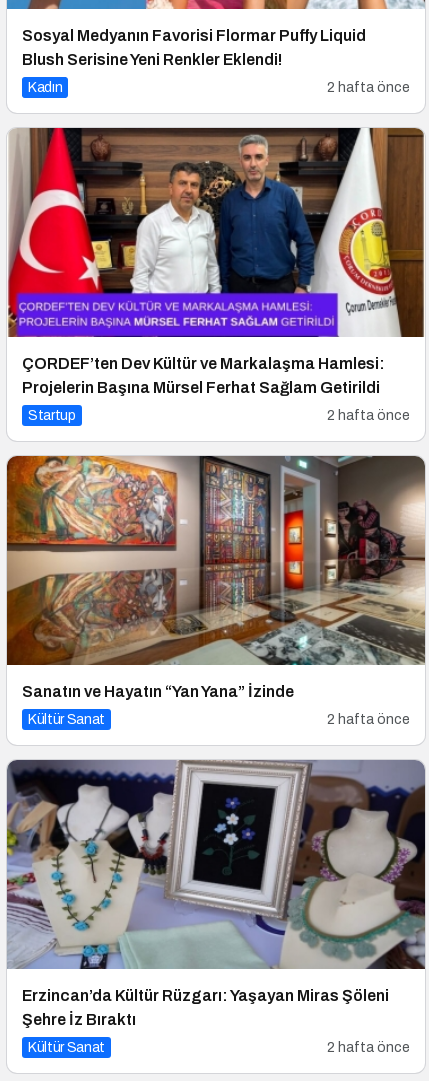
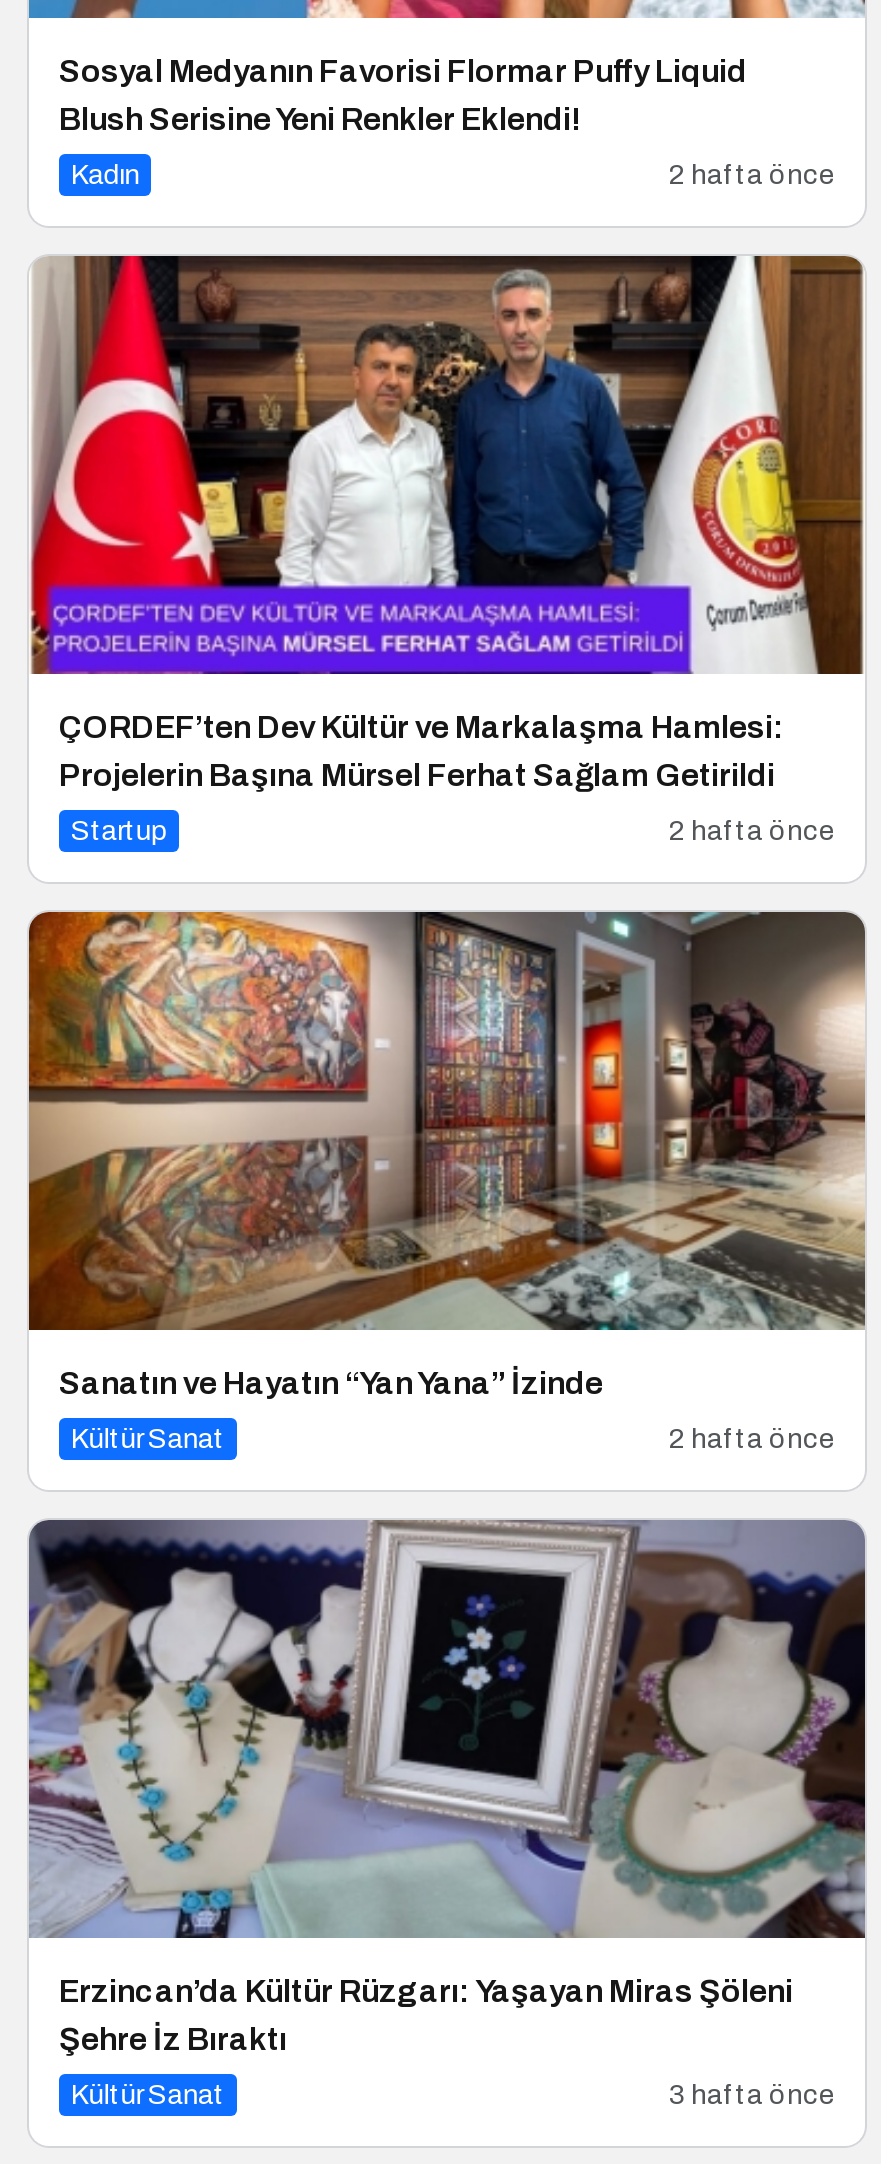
- 2 hafta önce
+ 3 hafta önce
